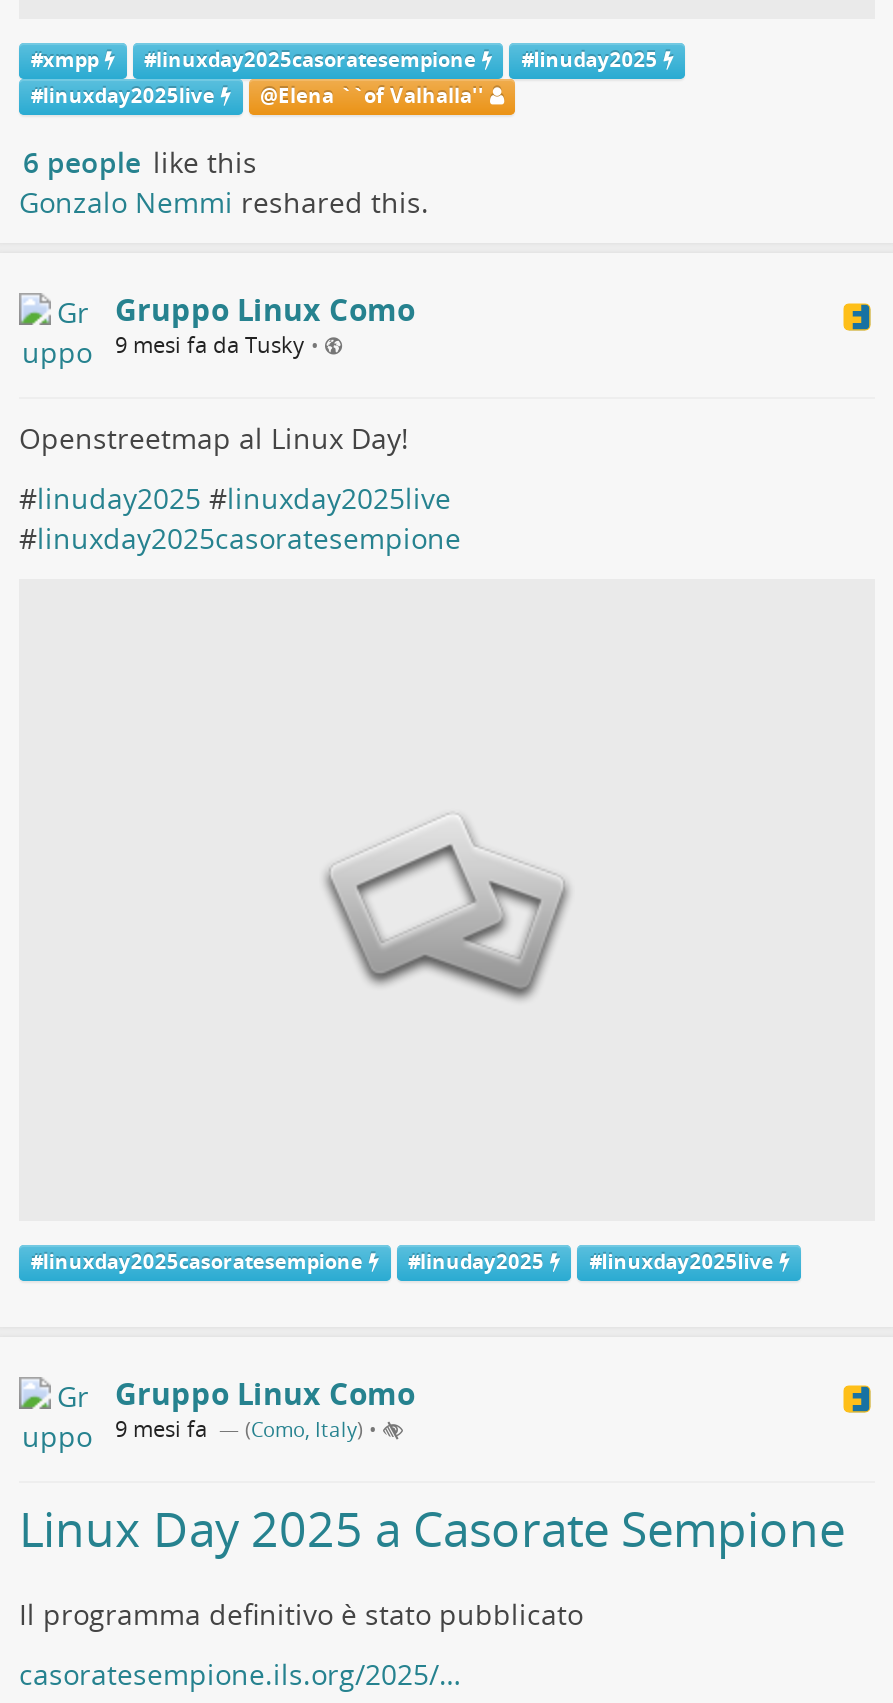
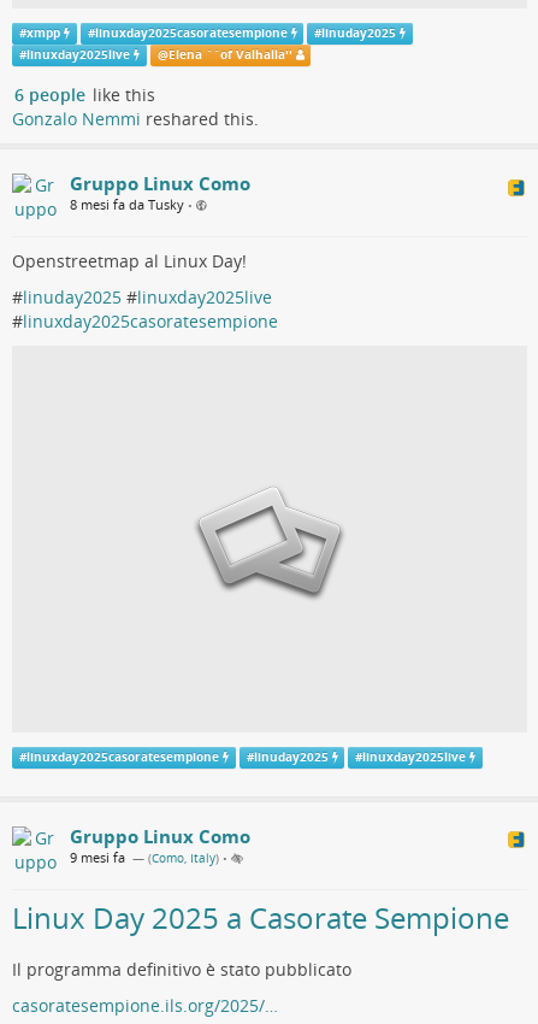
- 9 mesi fa da Tusky •
+ 8 mesi fa da Tusky •
